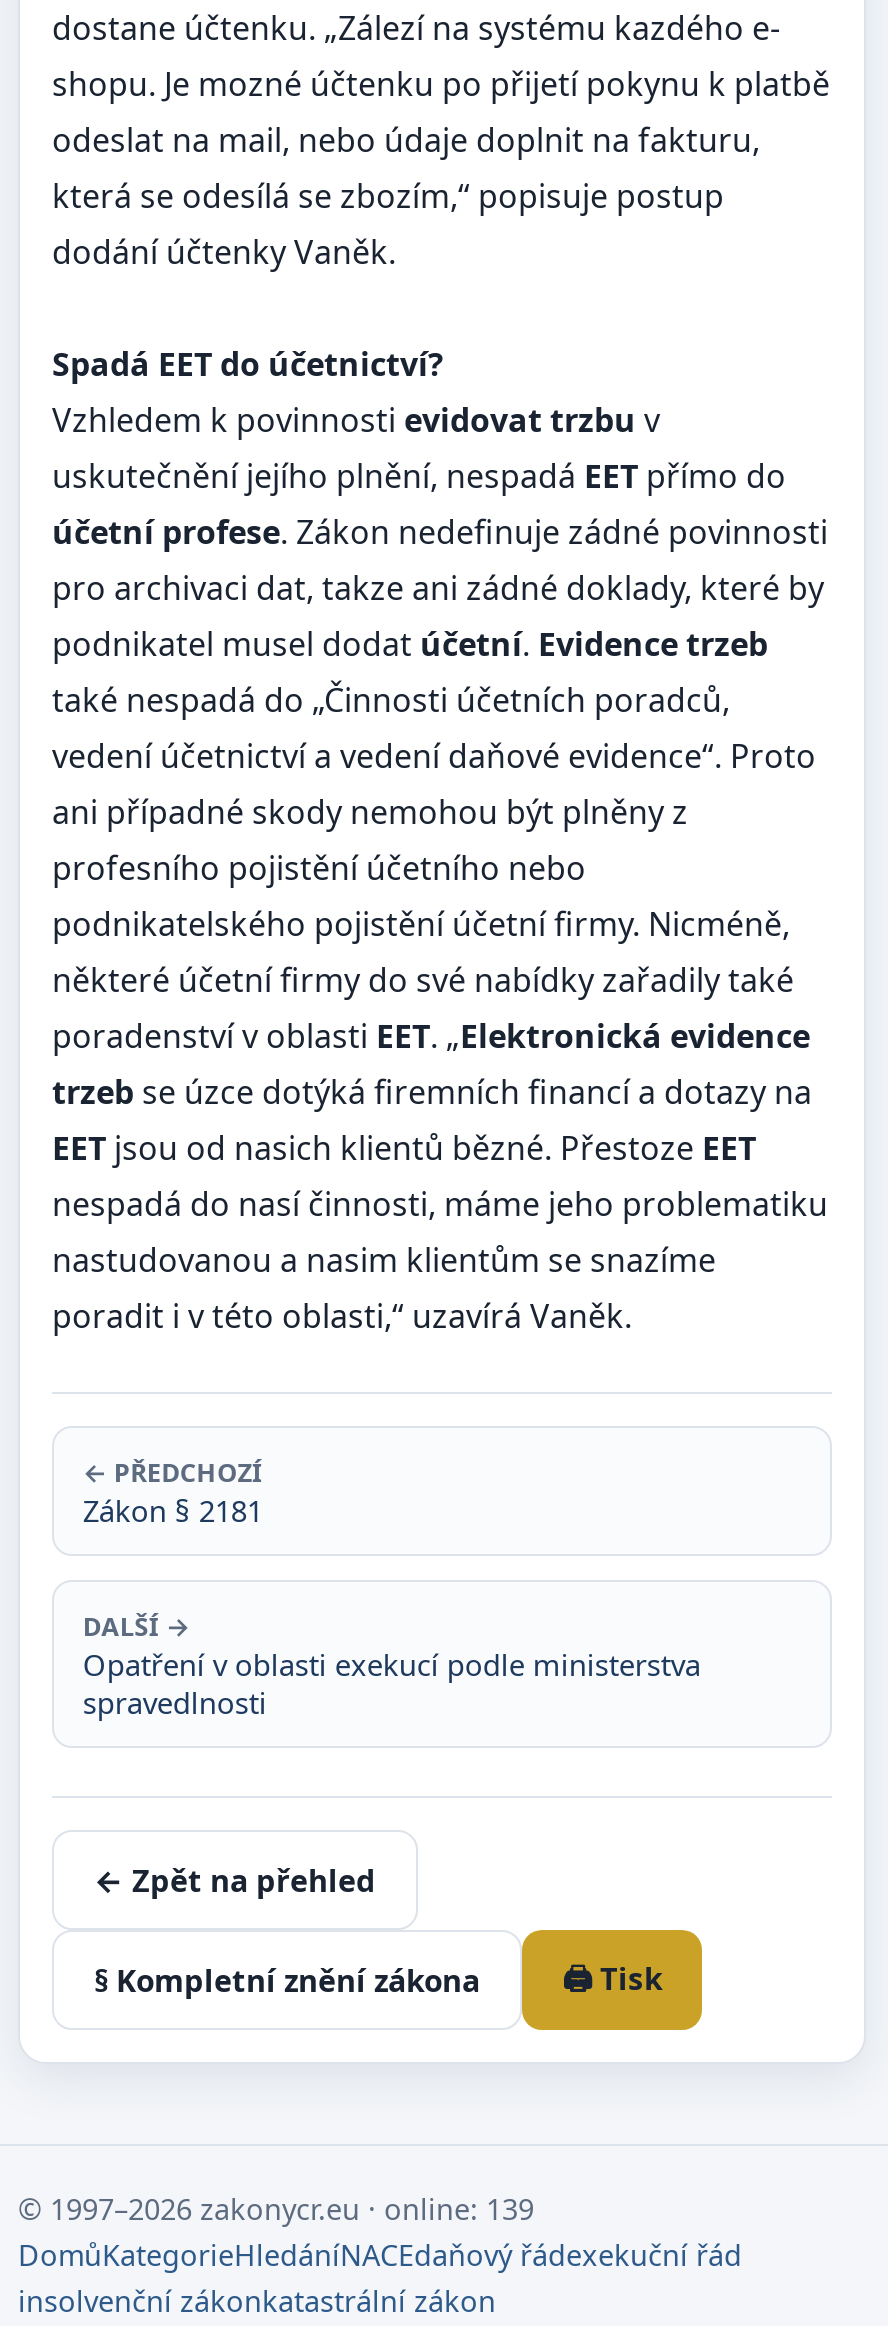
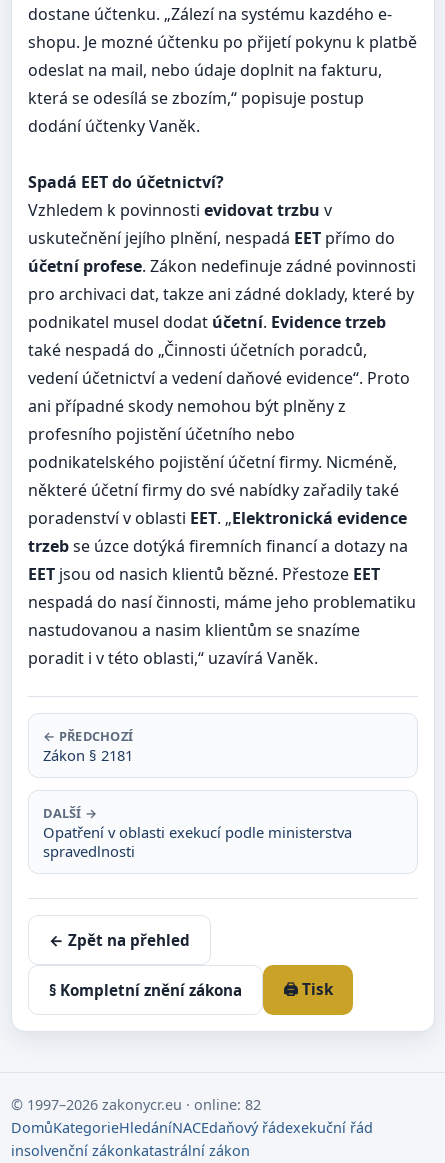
- © 1997–2026 zakonycr.eu · online: 139
+ © 1997–2026 zakonycr.eu · online: 82
